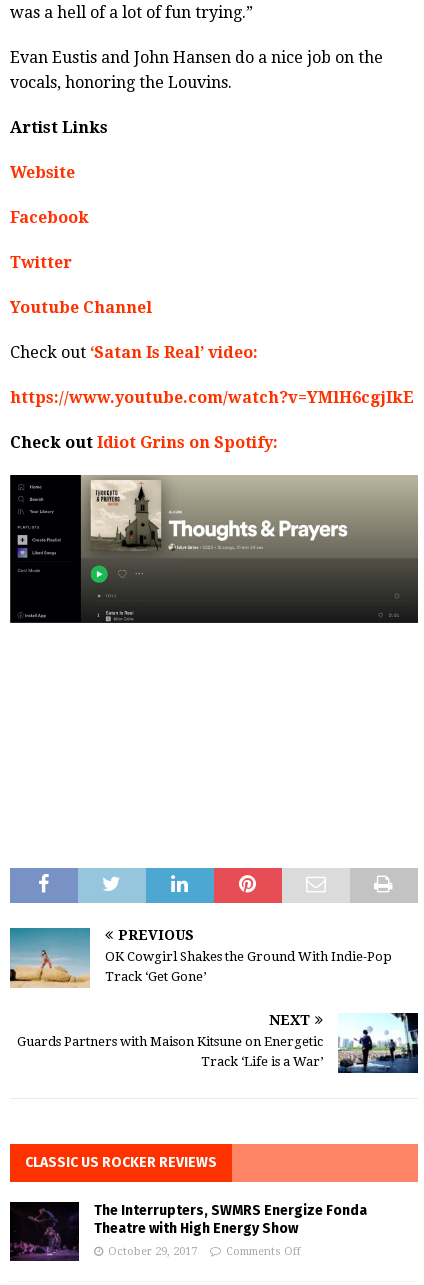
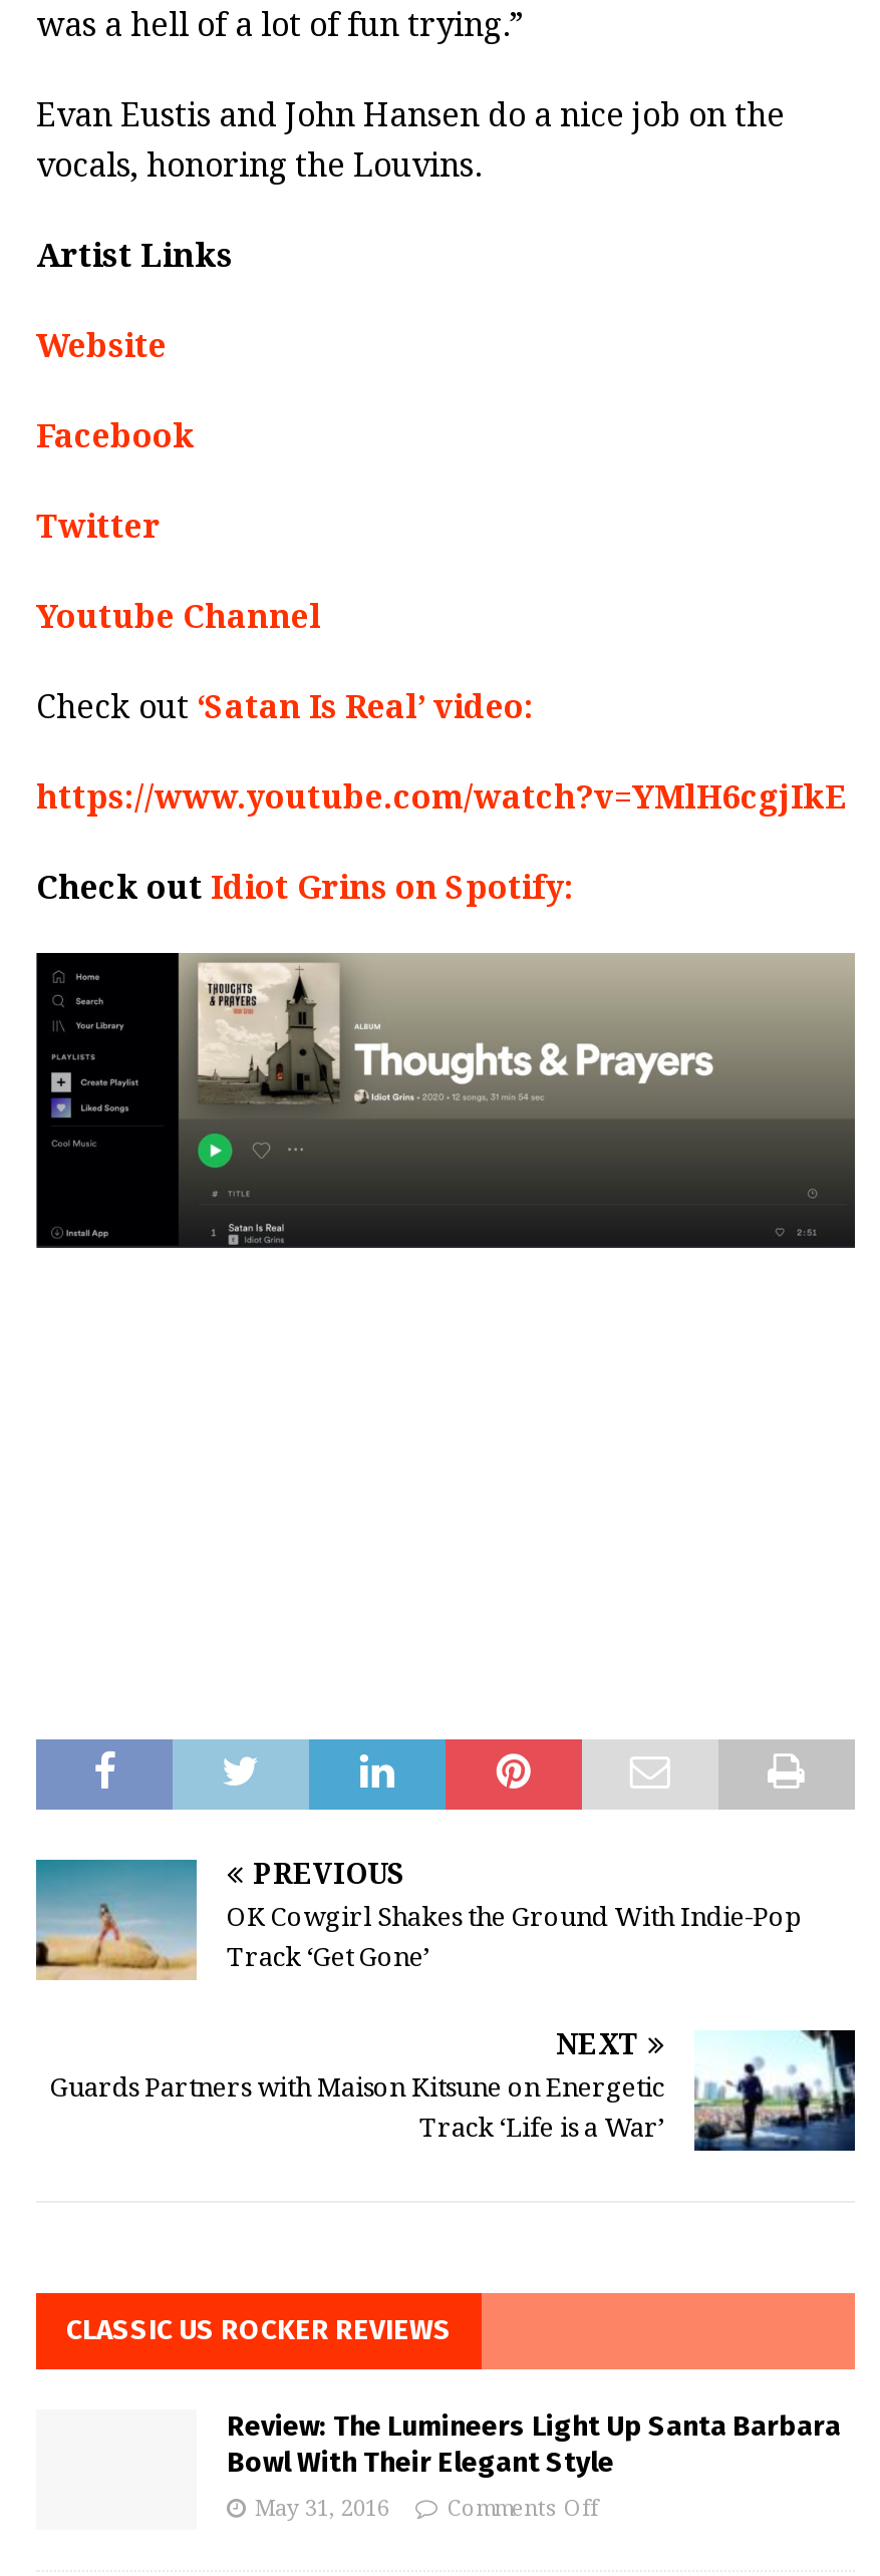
- [image]

- The Interrupters, SWMRS Energize Fonda
- Theatre with High Energy Show
+ Review: The Lumineers Light Up Santa Barbara
+ Bowl With Their Elegant Style

- October 29, 2017
+ May 31, 2016
